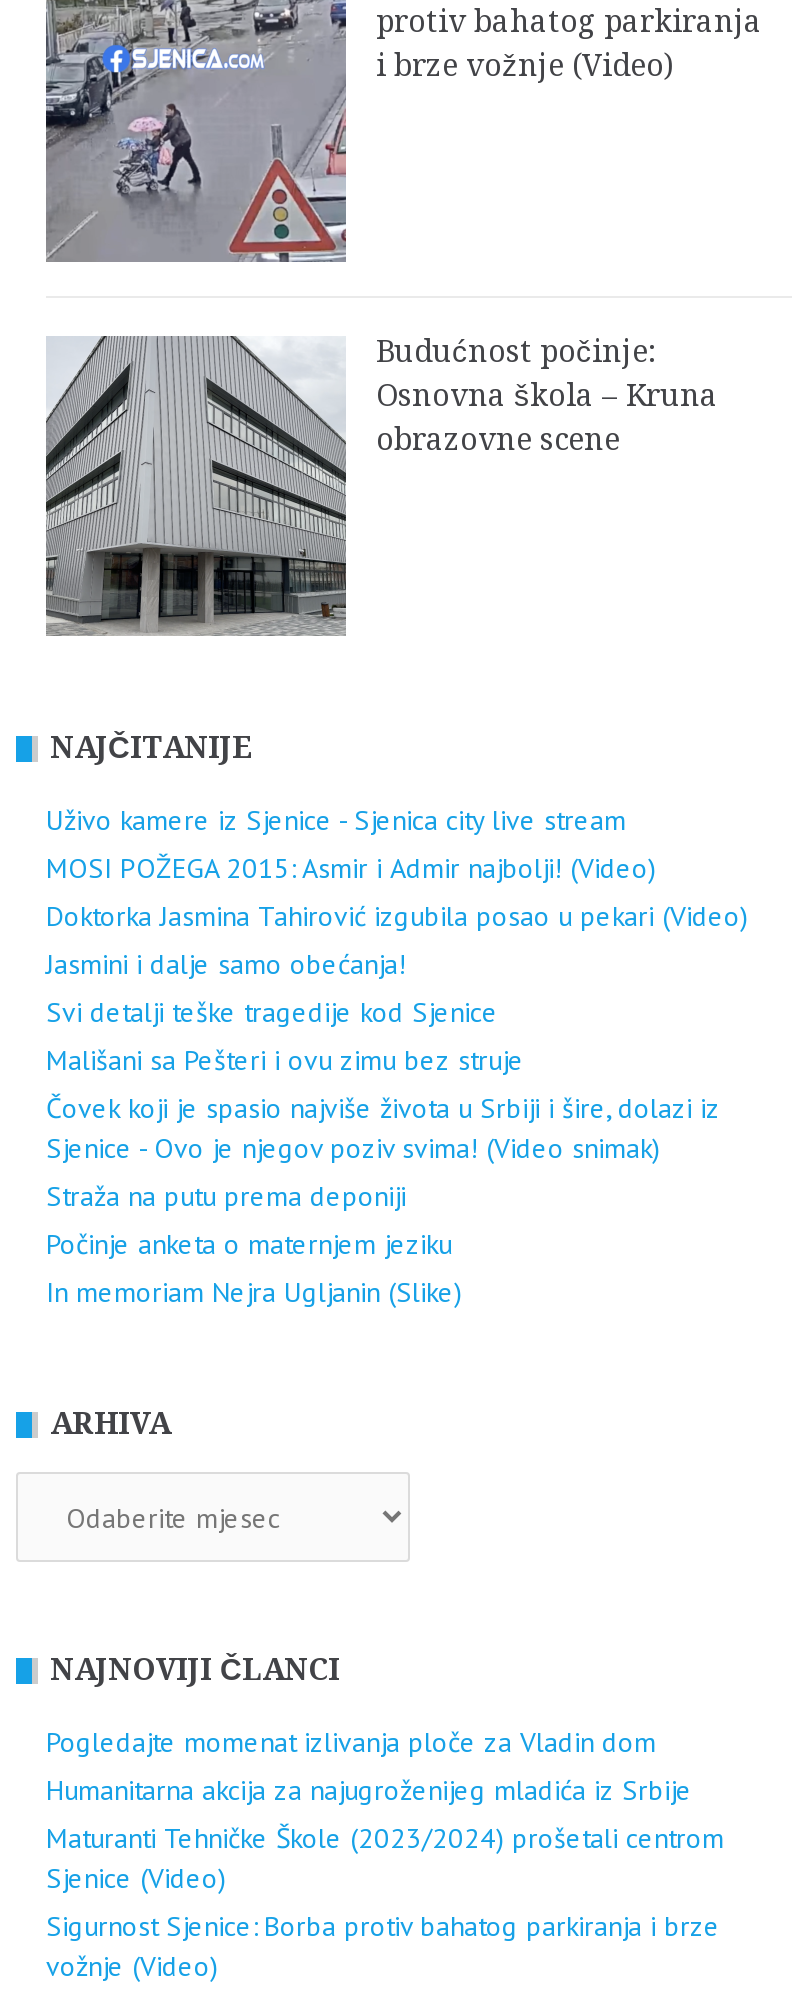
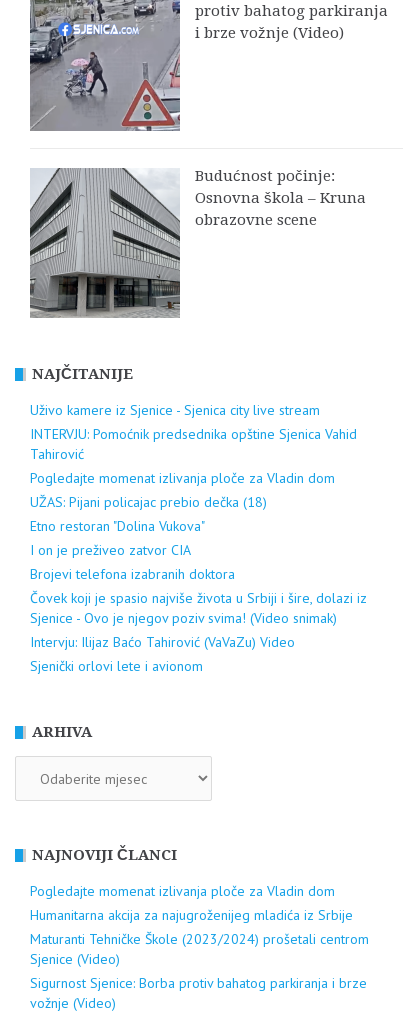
- MOSI POŽEGA 2015: Asmir i Admir najbolji! (Video)
- Doktorka Jasmina Tahirović izgubila posao u pekari (Video)
- Jasmini i dalje samo obećanja!
- Svi detalji teške tragedije kod Sjenice
- Mališani sa Pešteri i ovu zimu bez struje
+ INTERVJU: Pomoćnik predsednika opštine Sjenica Vahid
+ Tahirović
+ Pogledajte momenat izlivanja ploče za Vladin dom
+ UŽAS: Pijani policajac prebio dečka (18)
+ Etno restoran "Dolina Vukova"
+ I on je preživeo zatvor CIA
+ Brojevi telefona izabranih doktora

moved down: Čovek koji je spasio najviše života u Srbiji i šire, dolazi iz | Sjenice - Ovo je njegov poziv svima! (Video snimak)

- Straža na putu prema deponiji
- Počinje anketa o maternjem jeziku
- In memoriam Nejra Ugljanin (Slike)
+ Intervju: Ilijaz Baćo Tahirović (VaVaZu) Video
+ Sjenički orlovi lete i avionom
